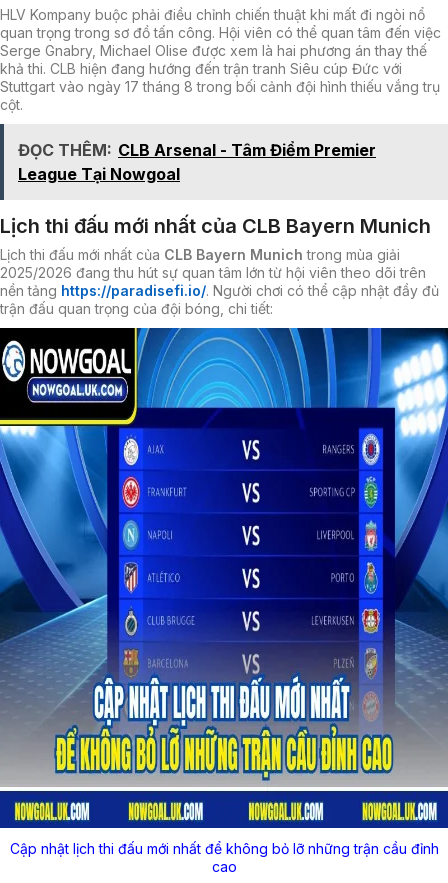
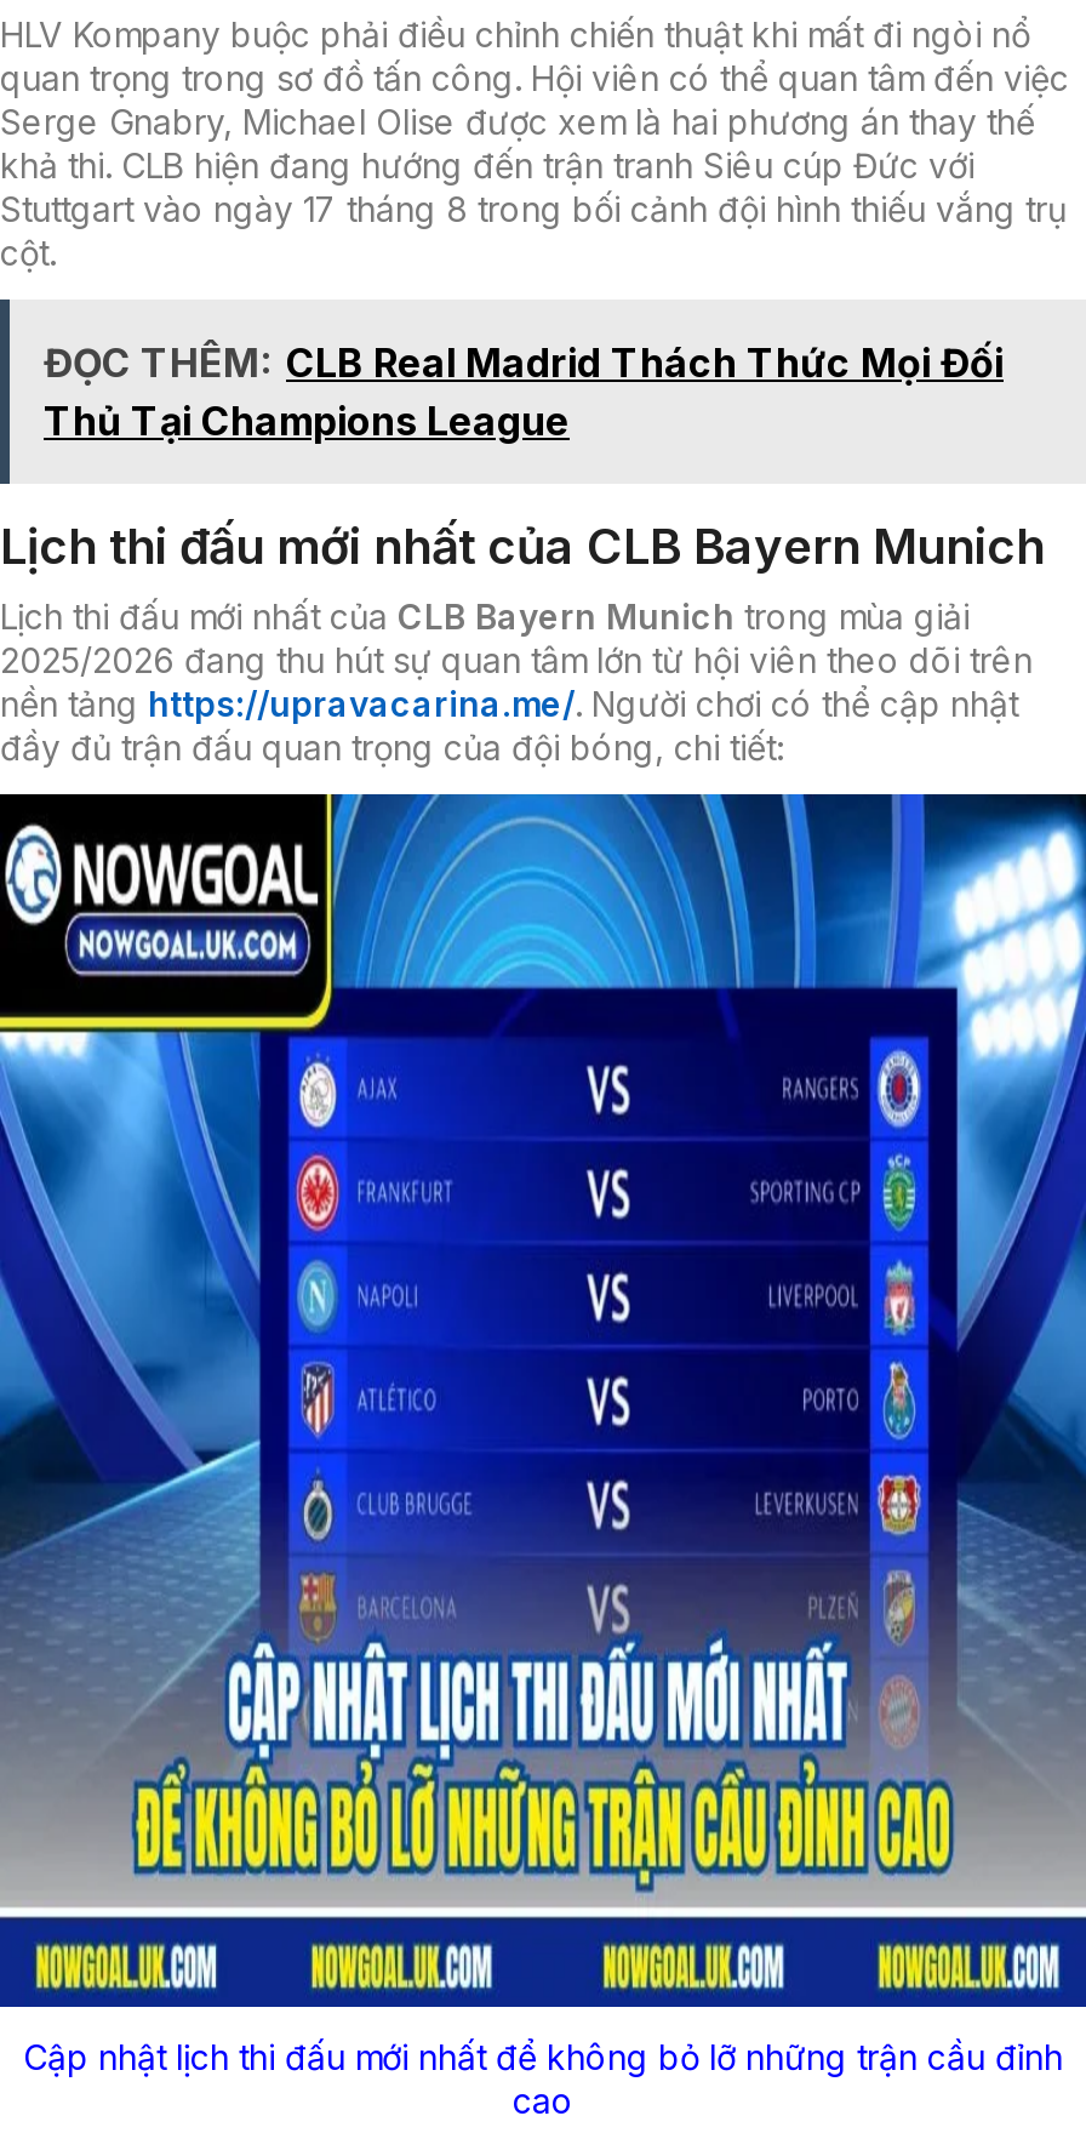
- ĐỌC THÊM: CLB Arsenal - Tâm Điểm Premier
- League Tại Nowgoal
+ ĐỌC THÊM: CLB Real Madrid Thách Thức Mọi Đối
+ Thủ Tại Champions League

- nền tảng https://paradisefi.io/. Người chơi có thể cập nhật đầy đủ
- trận đấu quan trọng của đội bóng, chi tiết:
+ nền tảng https://upravacarina.me/. Người chơi có thể cập nhật
+ đầy đủ trận đấu quan trọng của đội bóng, chi tiết:
